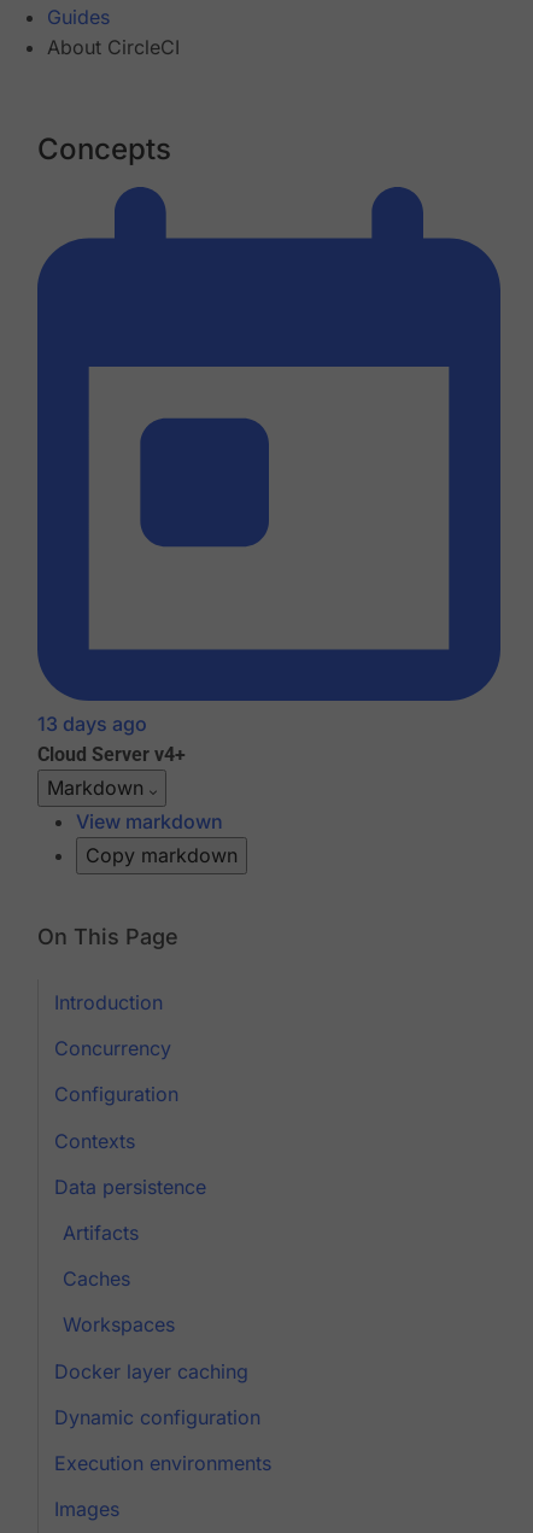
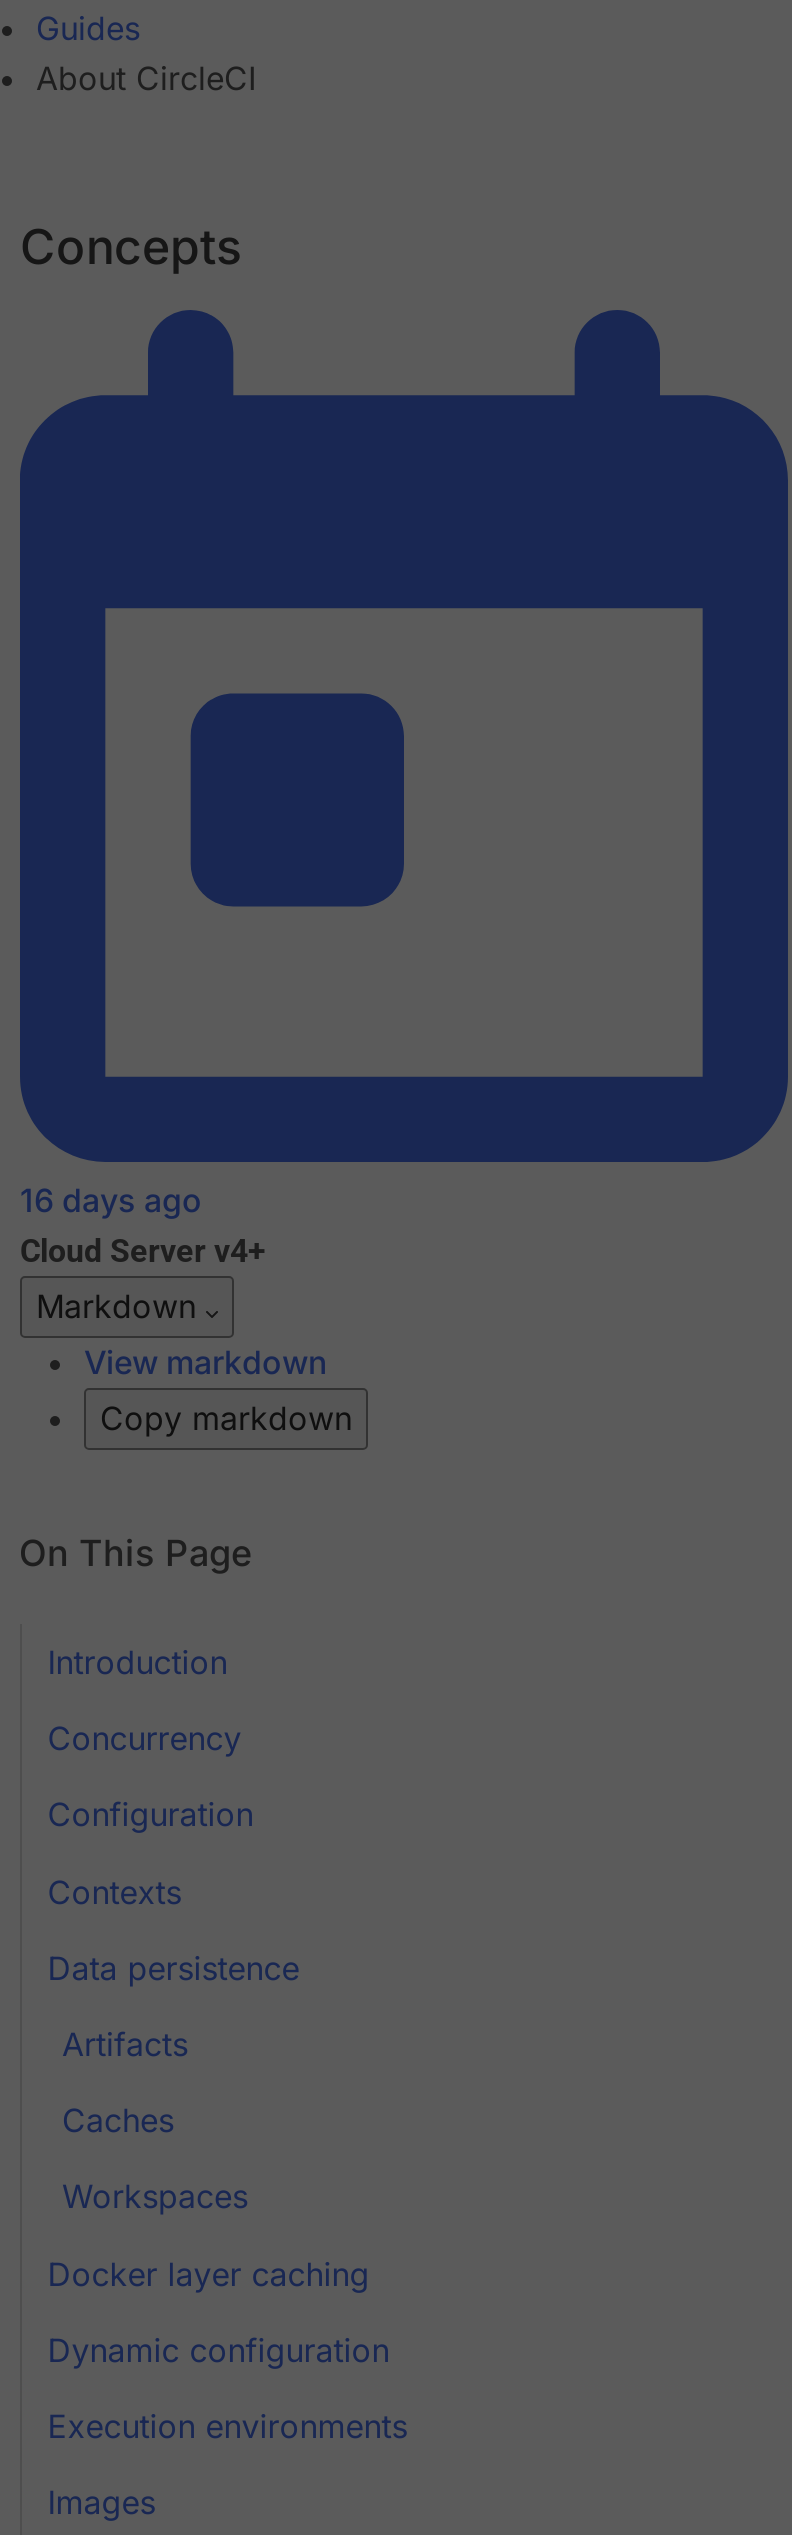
- 13 days ago
+ 16 days ago
